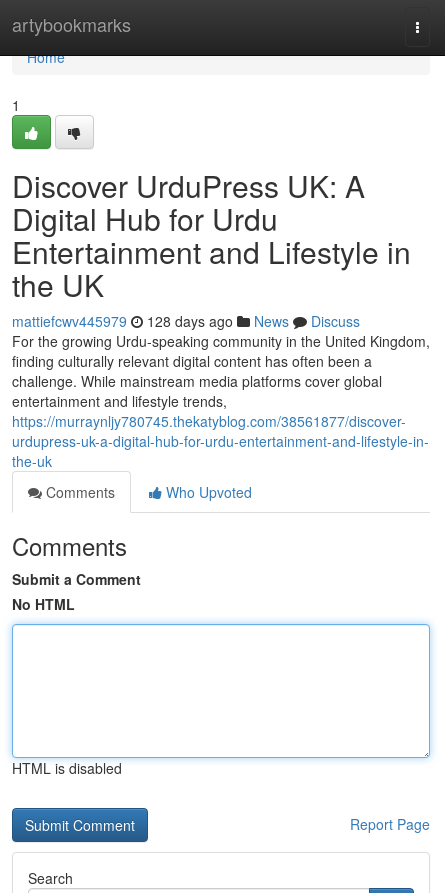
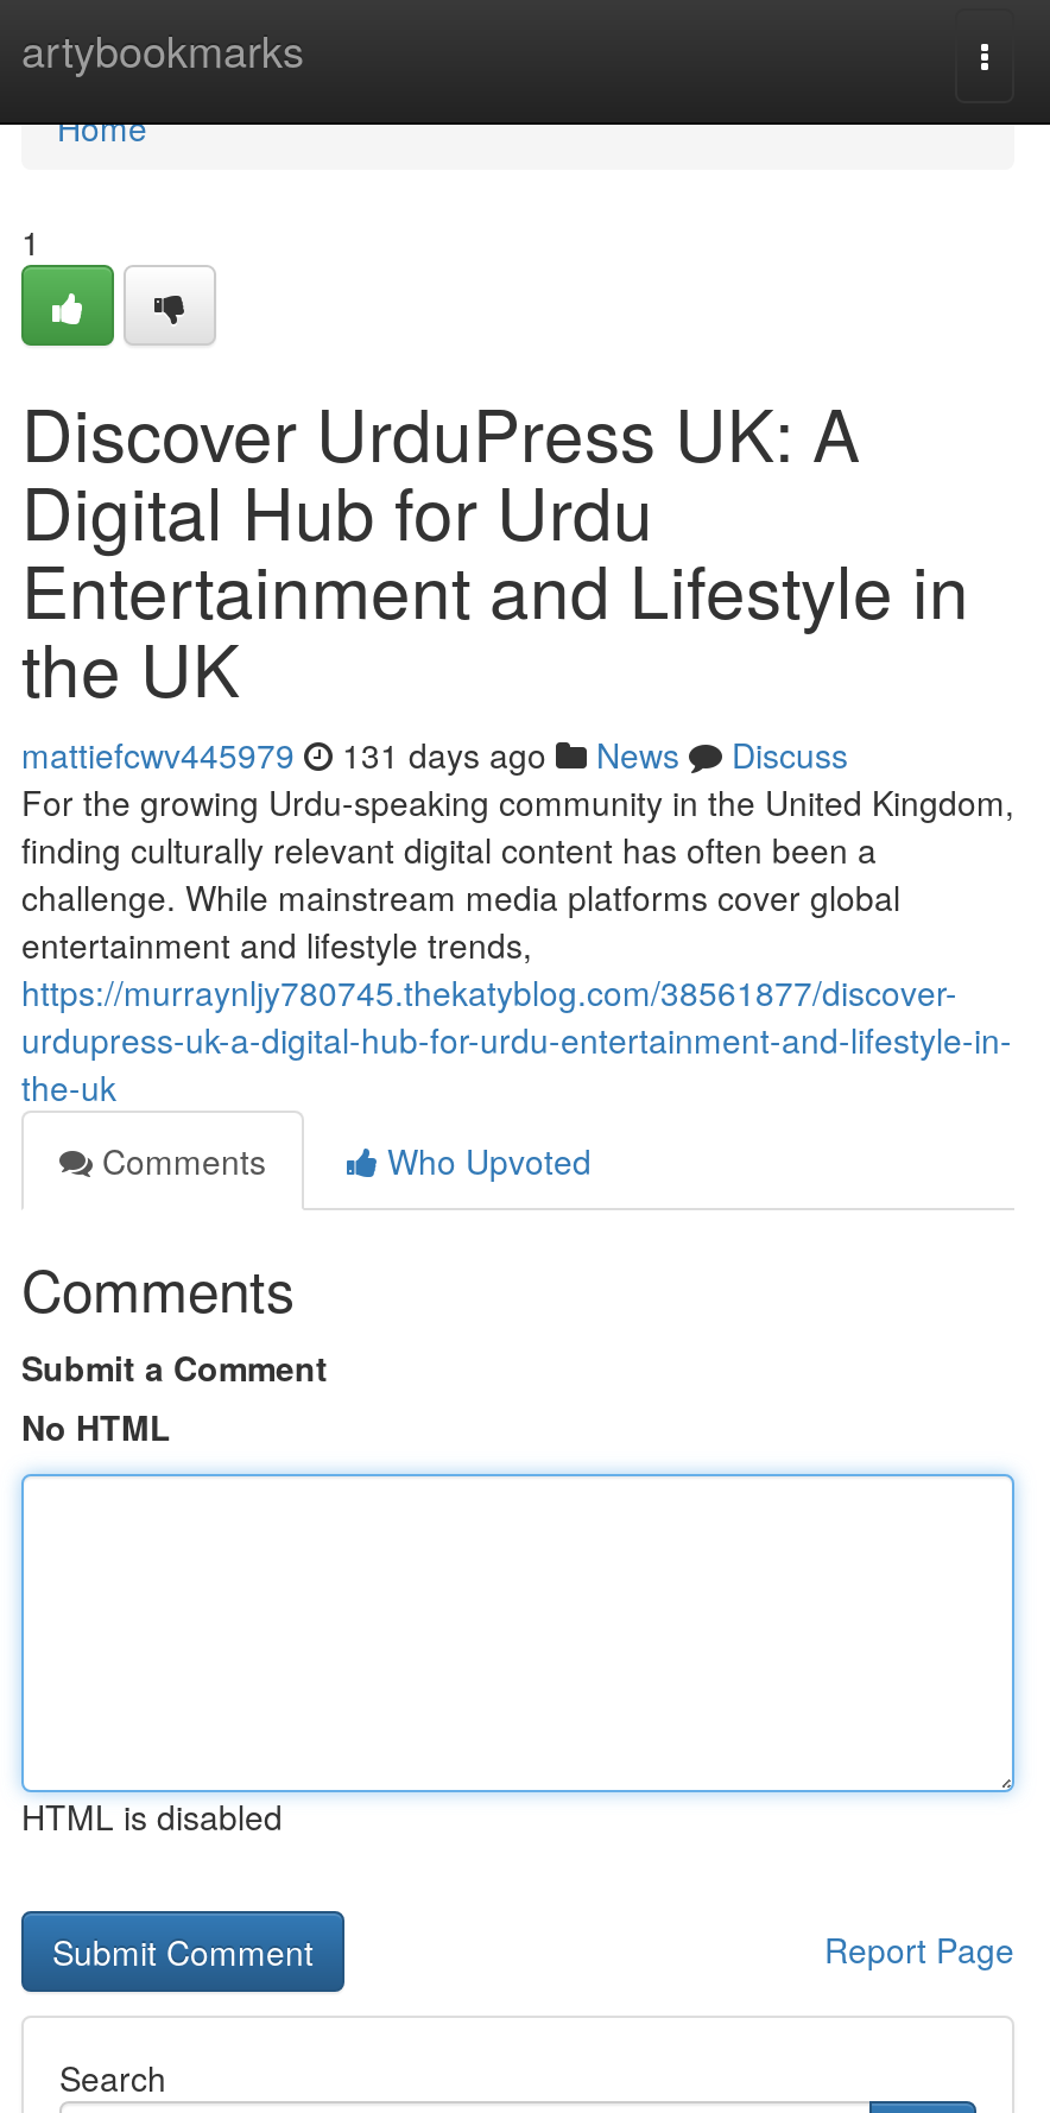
- mattiefcwv445979 128 days ago News Discuss
+ mattiefcwv445979 131 days ago News Discuss
